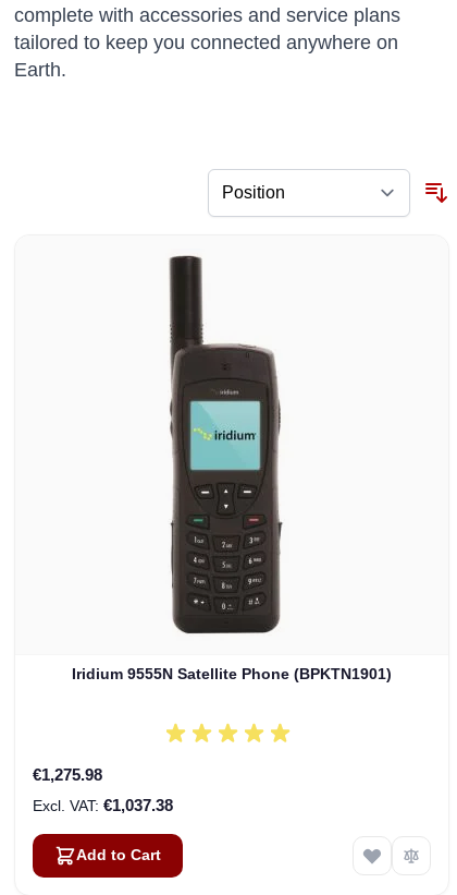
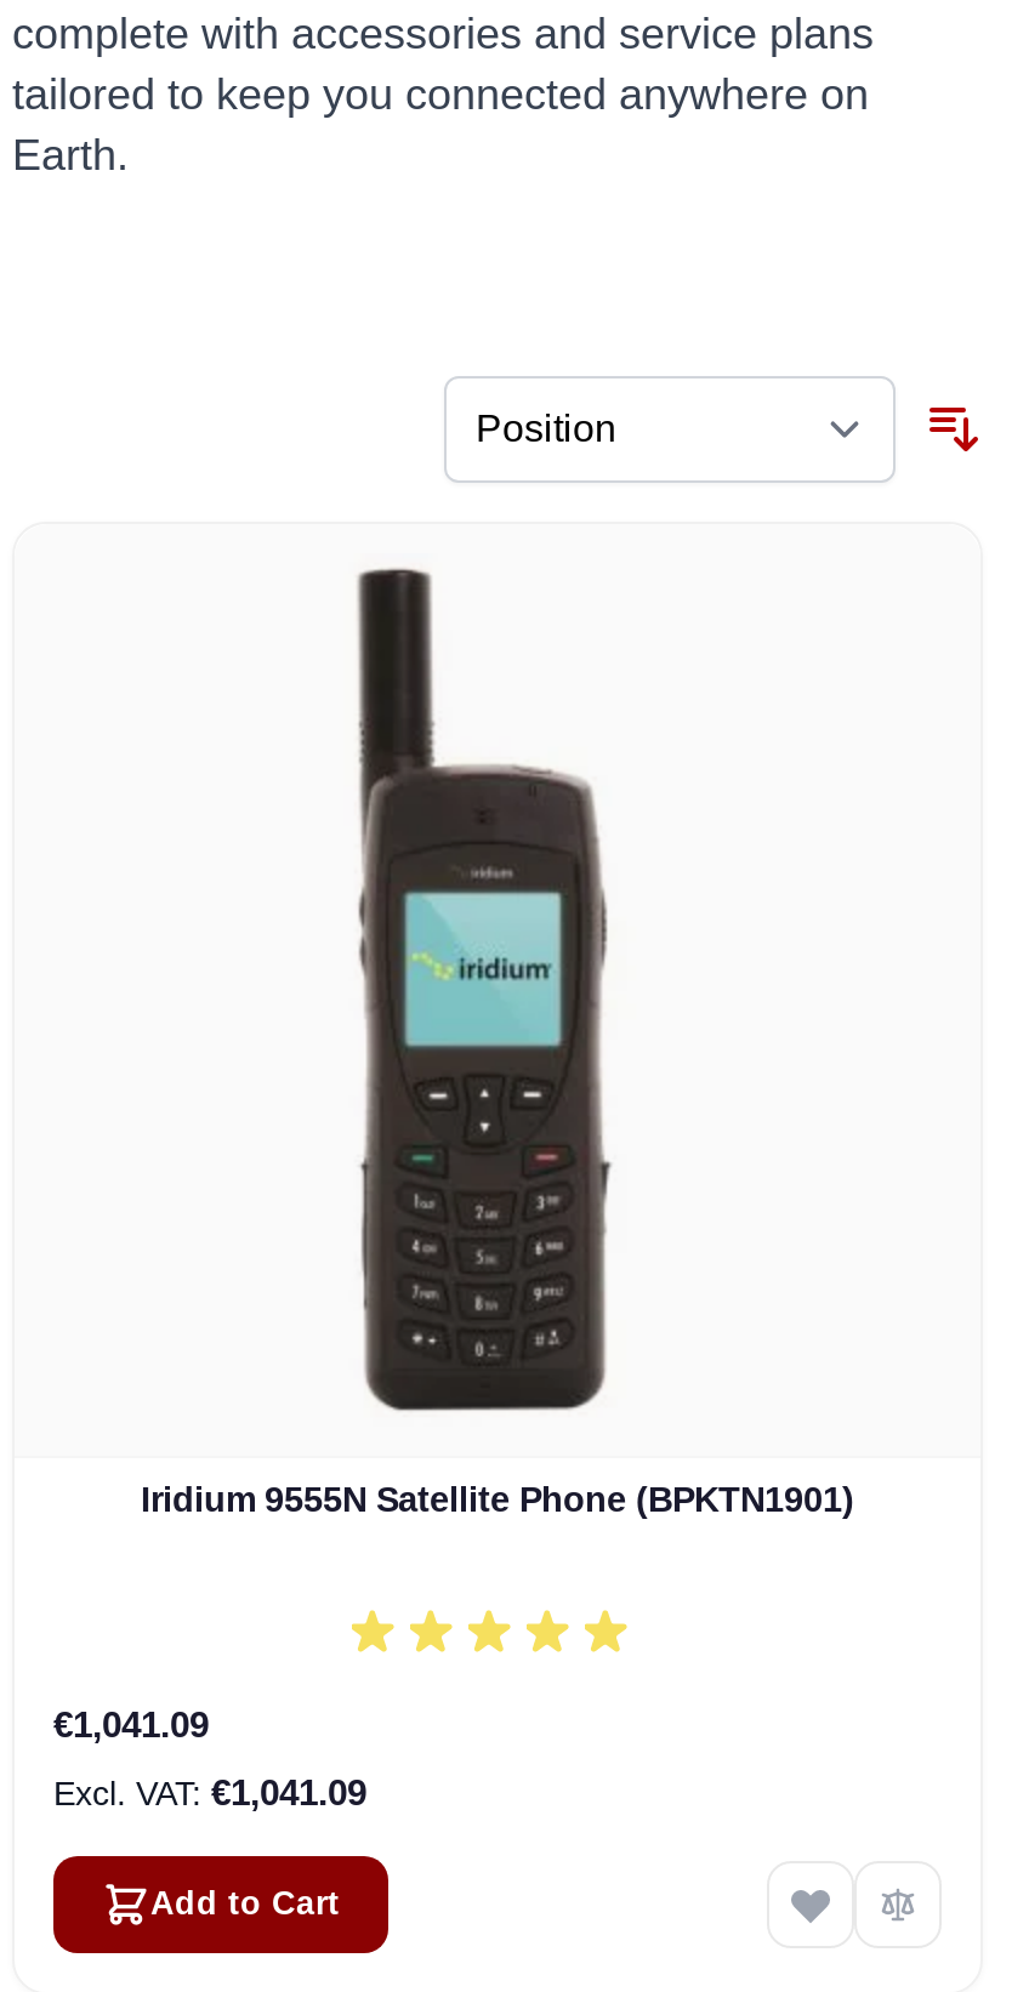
- €1,275.98
+ €1,041.09

- €1,037.38
+ €1,041.09
